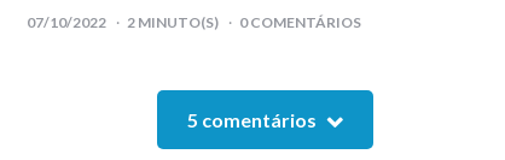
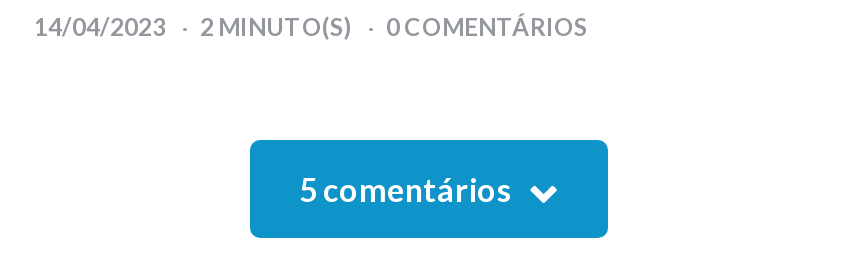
- 07/10/2022 2 MINUTO(S) 0 COMENTÁRIOS
+ 14/04/2023 2 MINUTO(S) 0 COMENTÁRIOS
